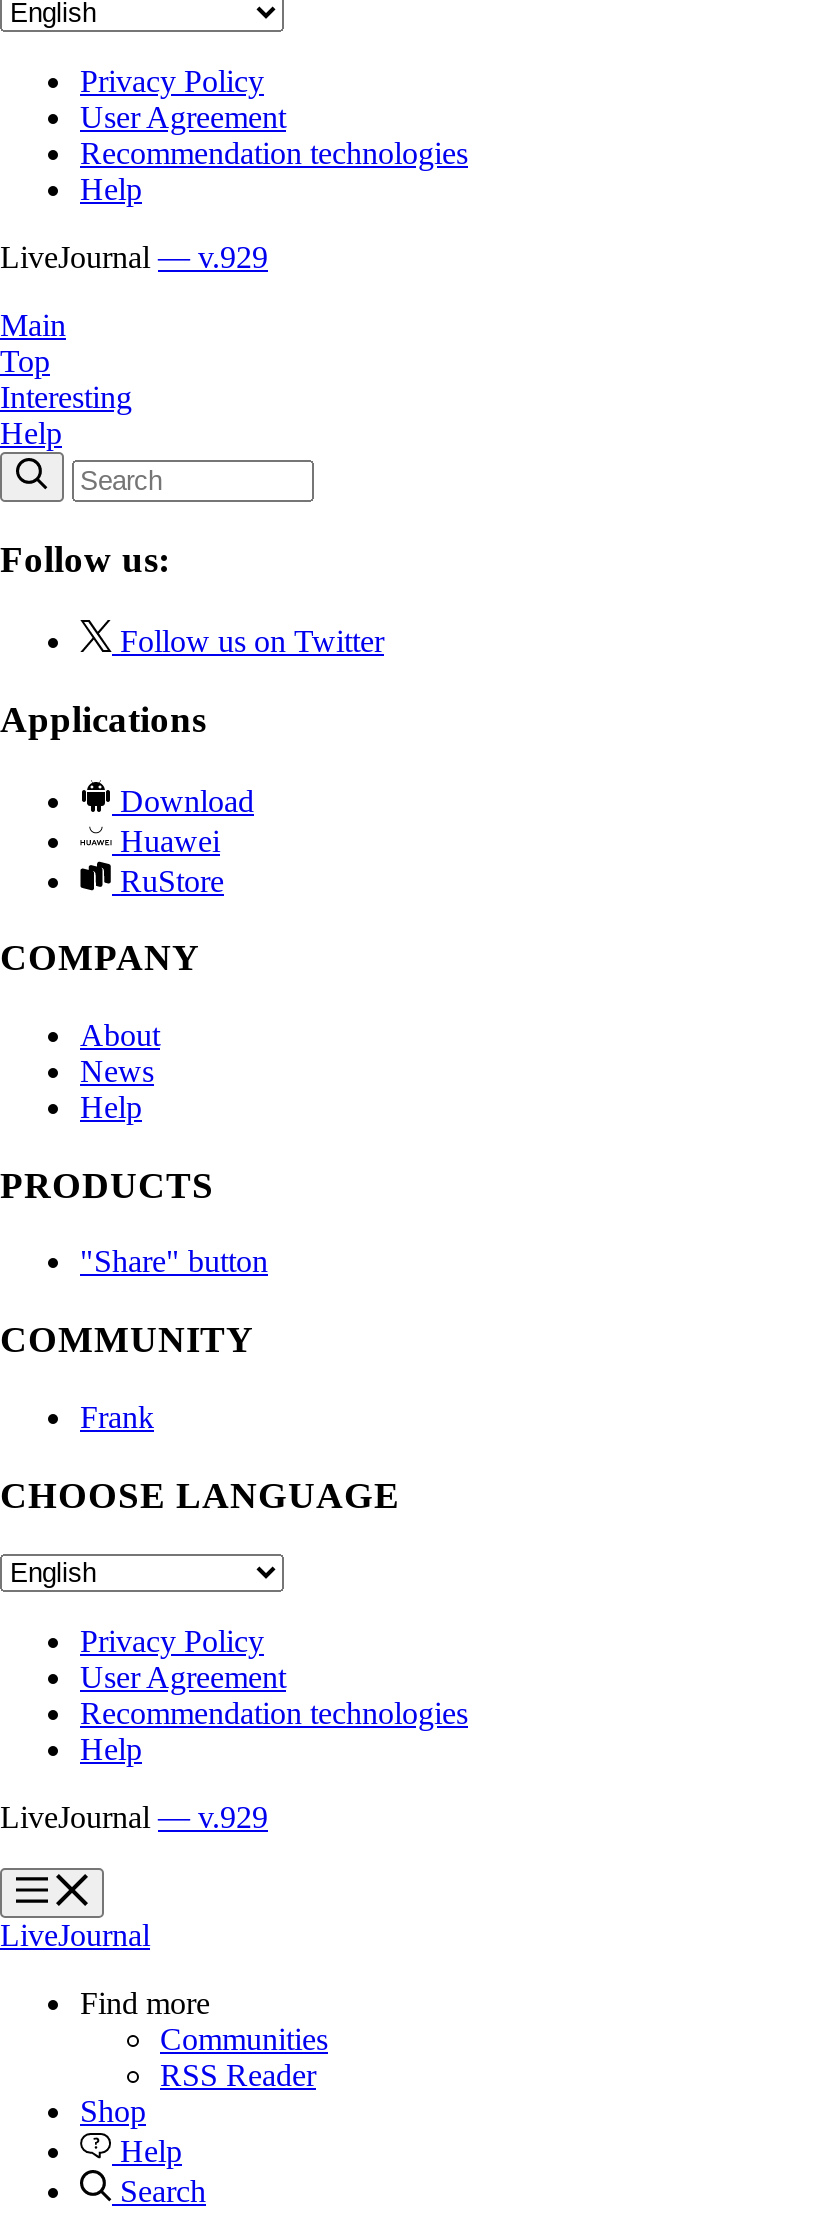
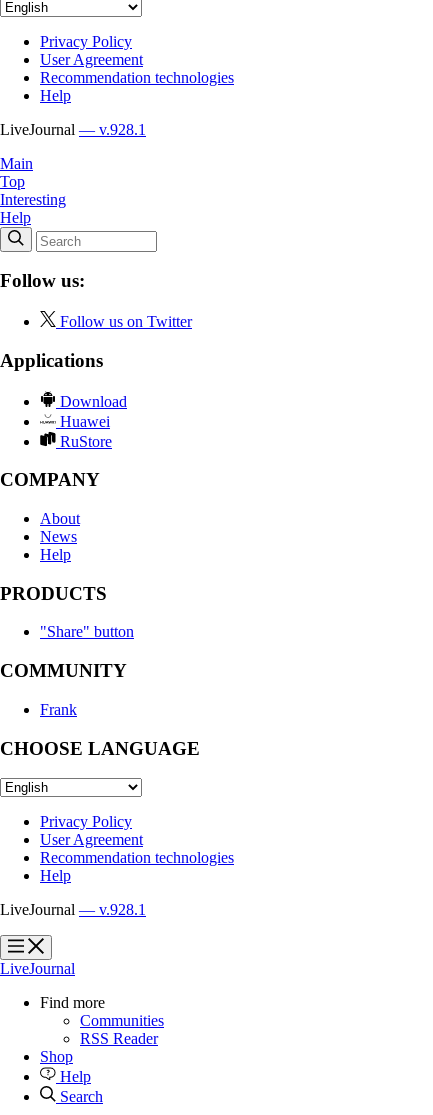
- LiveJournal — v.929
+ LiveJournal — v.928.1

- LiveJournal — v.929
+ LiveJournal — v.928.1
